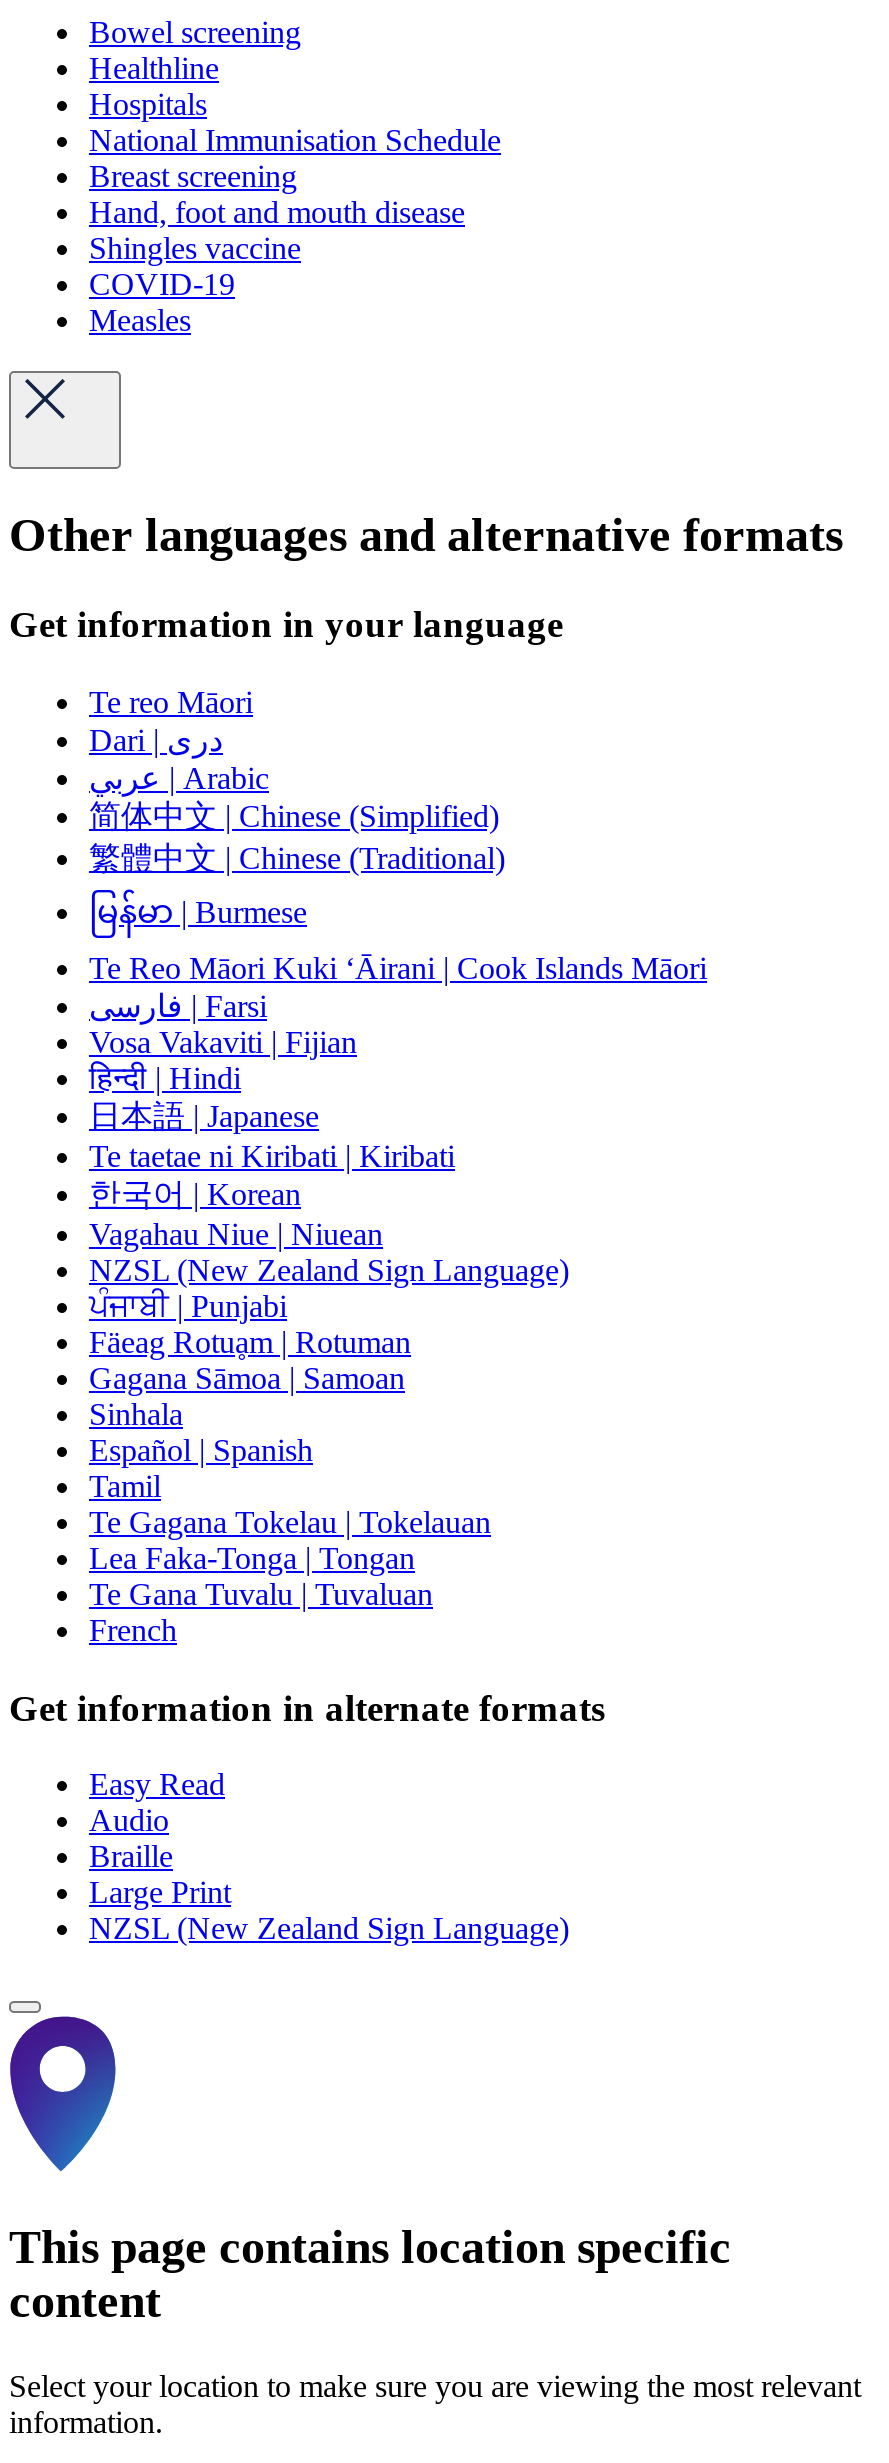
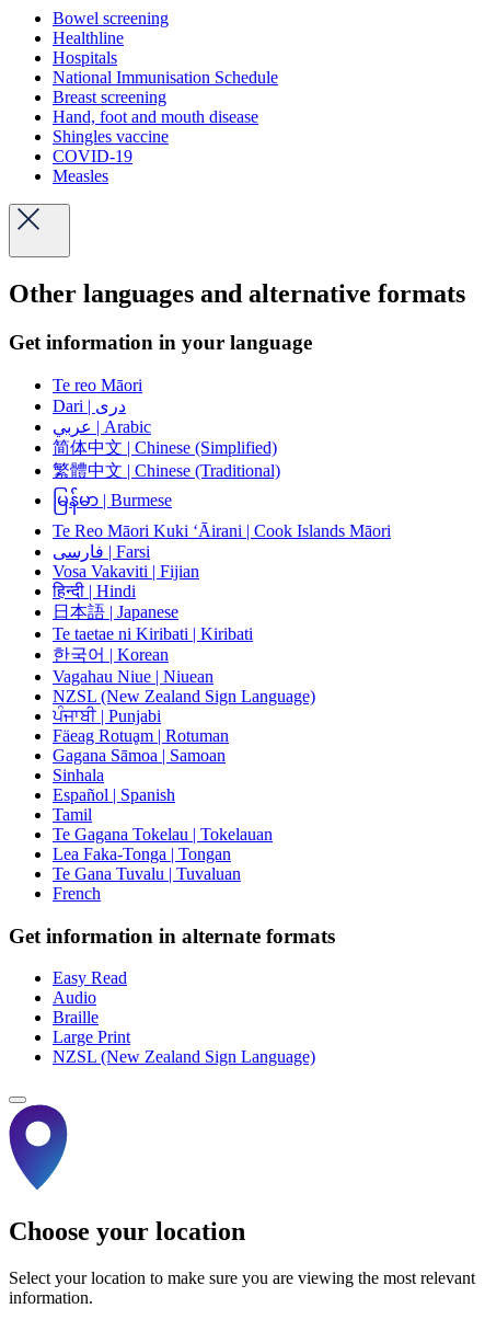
- This page contains location specific
- content
+ Choose your location
